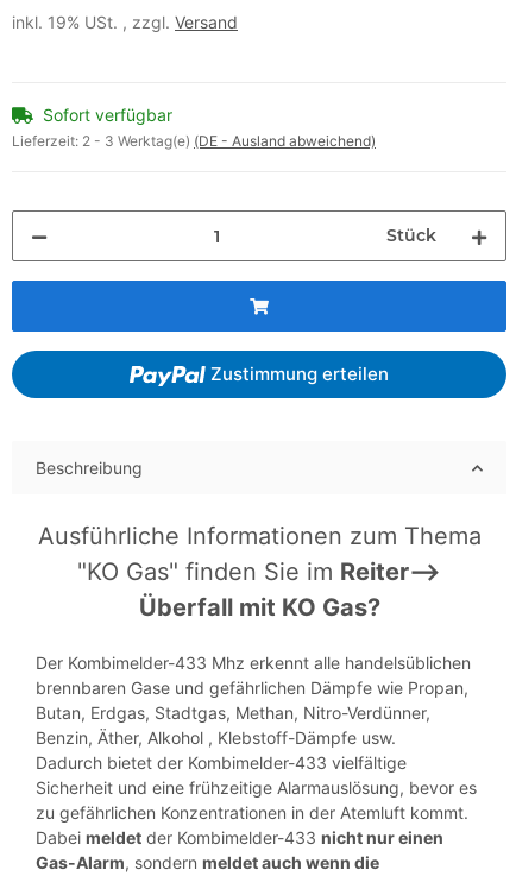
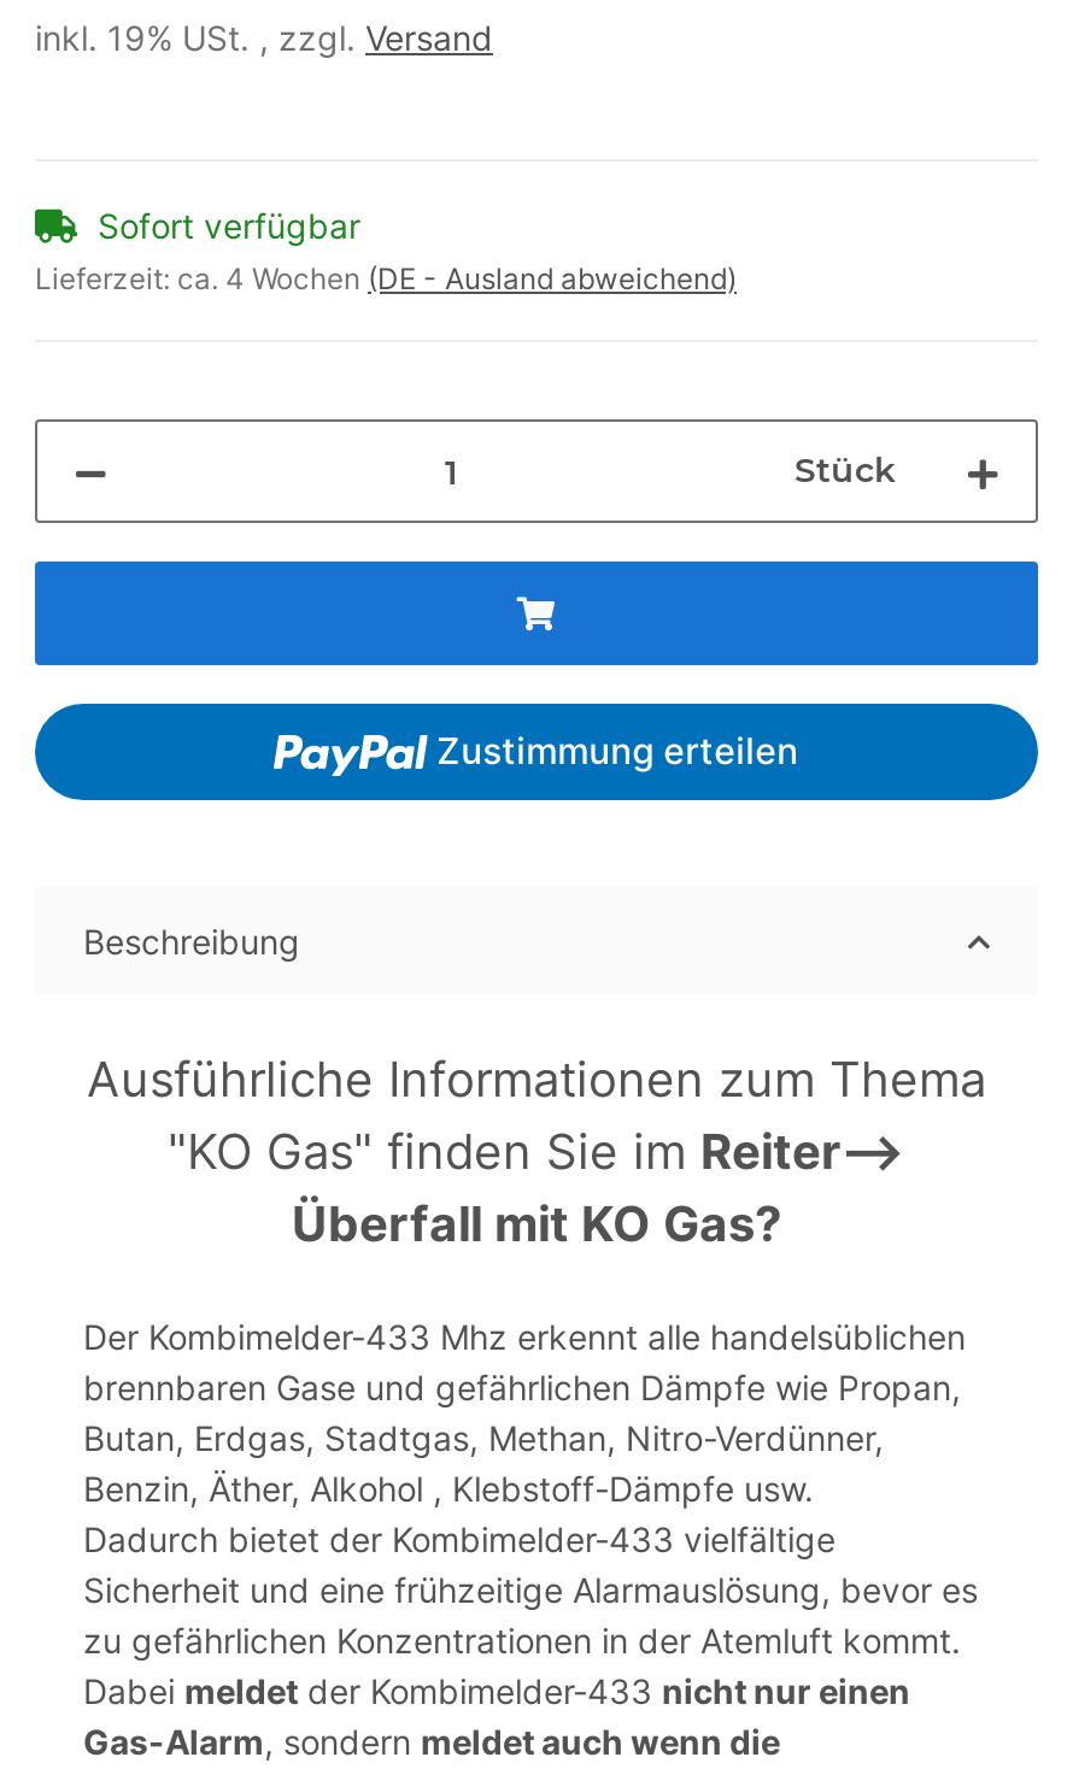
- Lieferzeit: 2 - 3 Werktag(e) (DE - Ausland abweichend)
+ Lieferzeit: ca. 4 Wochen (DE - Ausland abweichend)
